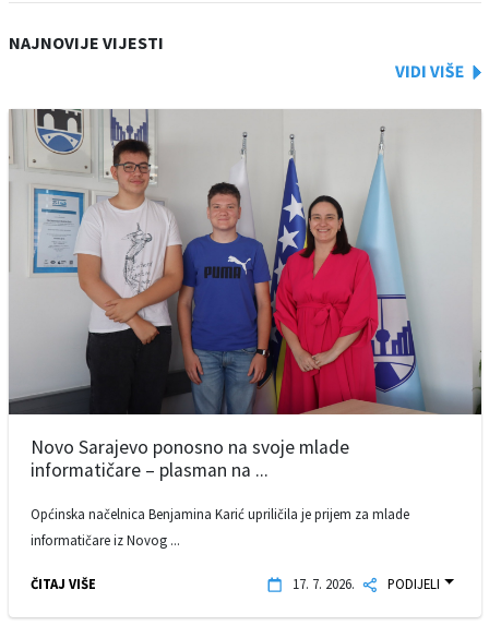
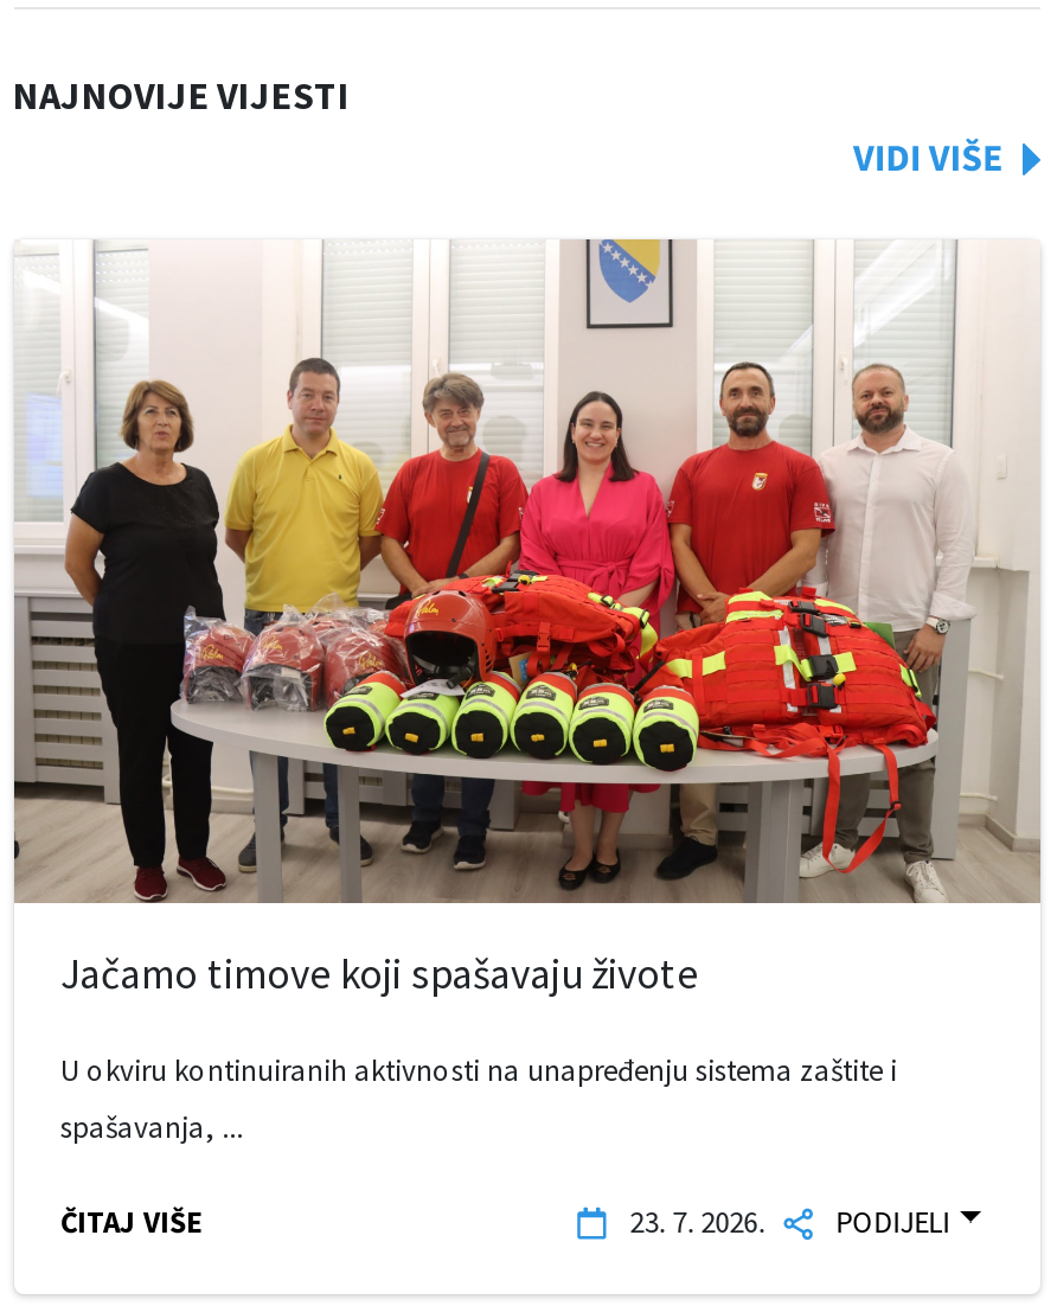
- [image]
- Novo Sarajevo ponosno na svoje mlade
- informatičare – plasman na ...
+ [image]
+ Jačamo timove koji spašavaju živote

- Općinska načelnica Benjamina Karić upriličila je prijem za mlade
+ U okviru kontinuiranih aktivnosti na unapređenju sistema zaštite i

- informatičare iz Novog ...
+ spašavanja, ...

- 17. 7. 2026. PODIJELI
+ 23. 7. 2026. PODIJELI
